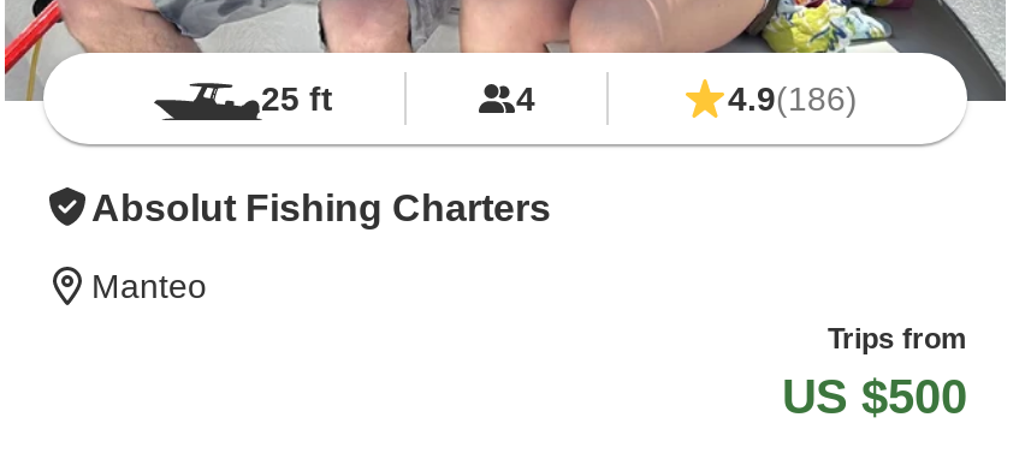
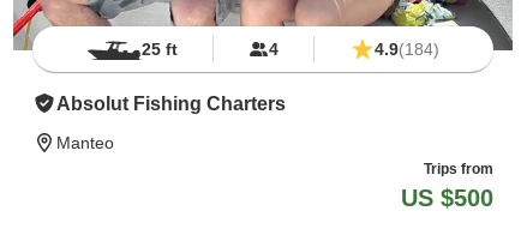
- 4.9(186)
+ 4.9(184)
